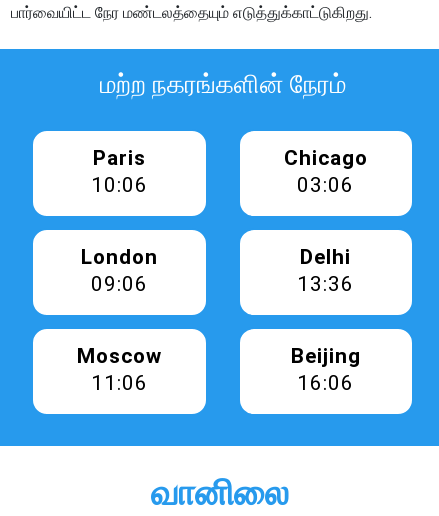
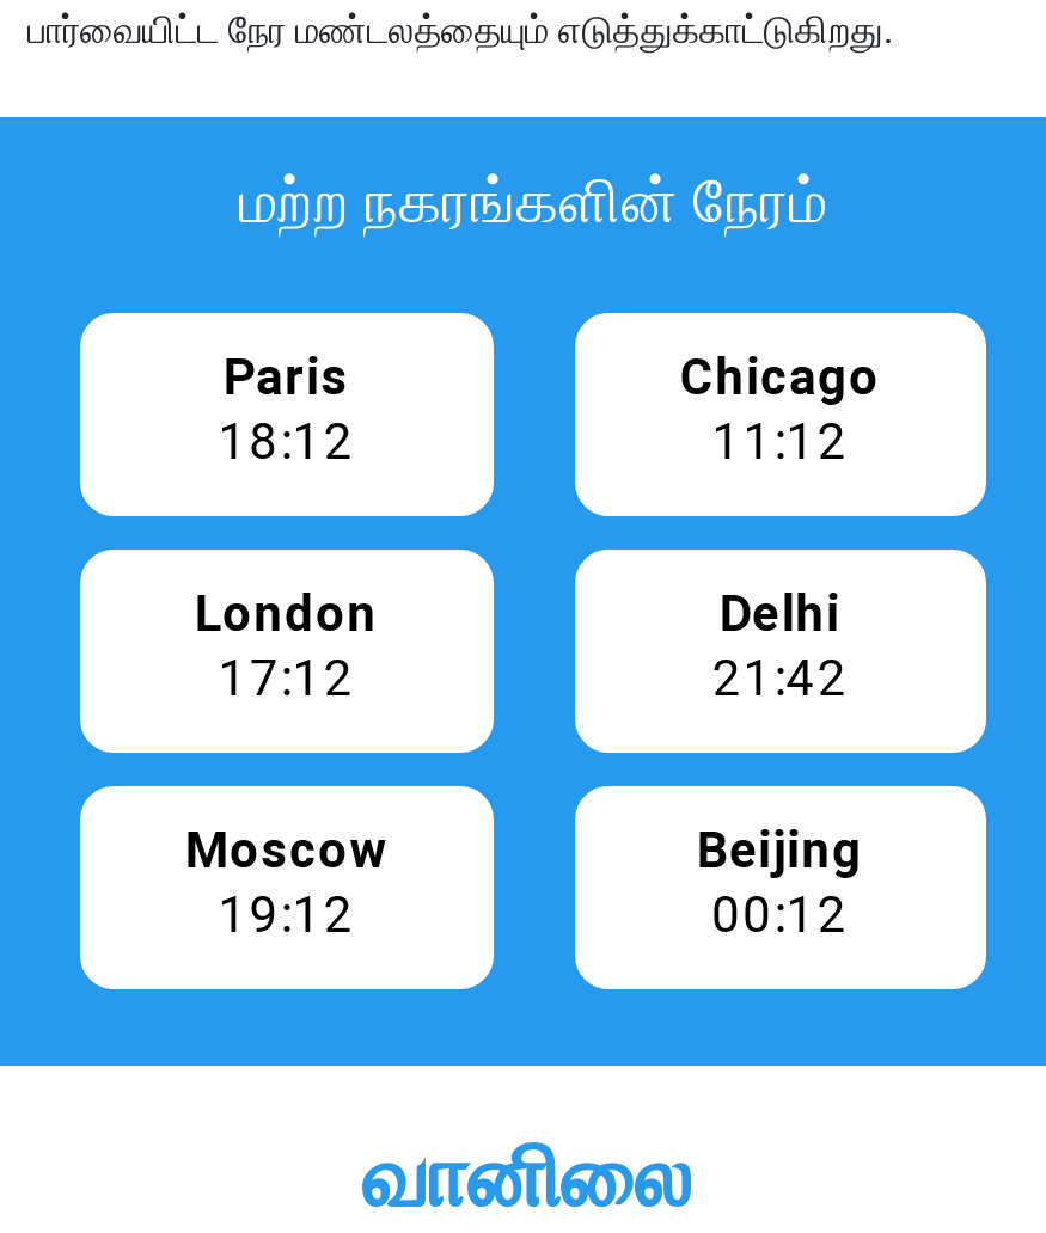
- 10:06
+ 18:12

- 03:06
+ 11:12

- 09:06
+ 17:12

- 13:36
+ 21:42

- 11:06
+ 19:12

- 16:06
+ 00:12
